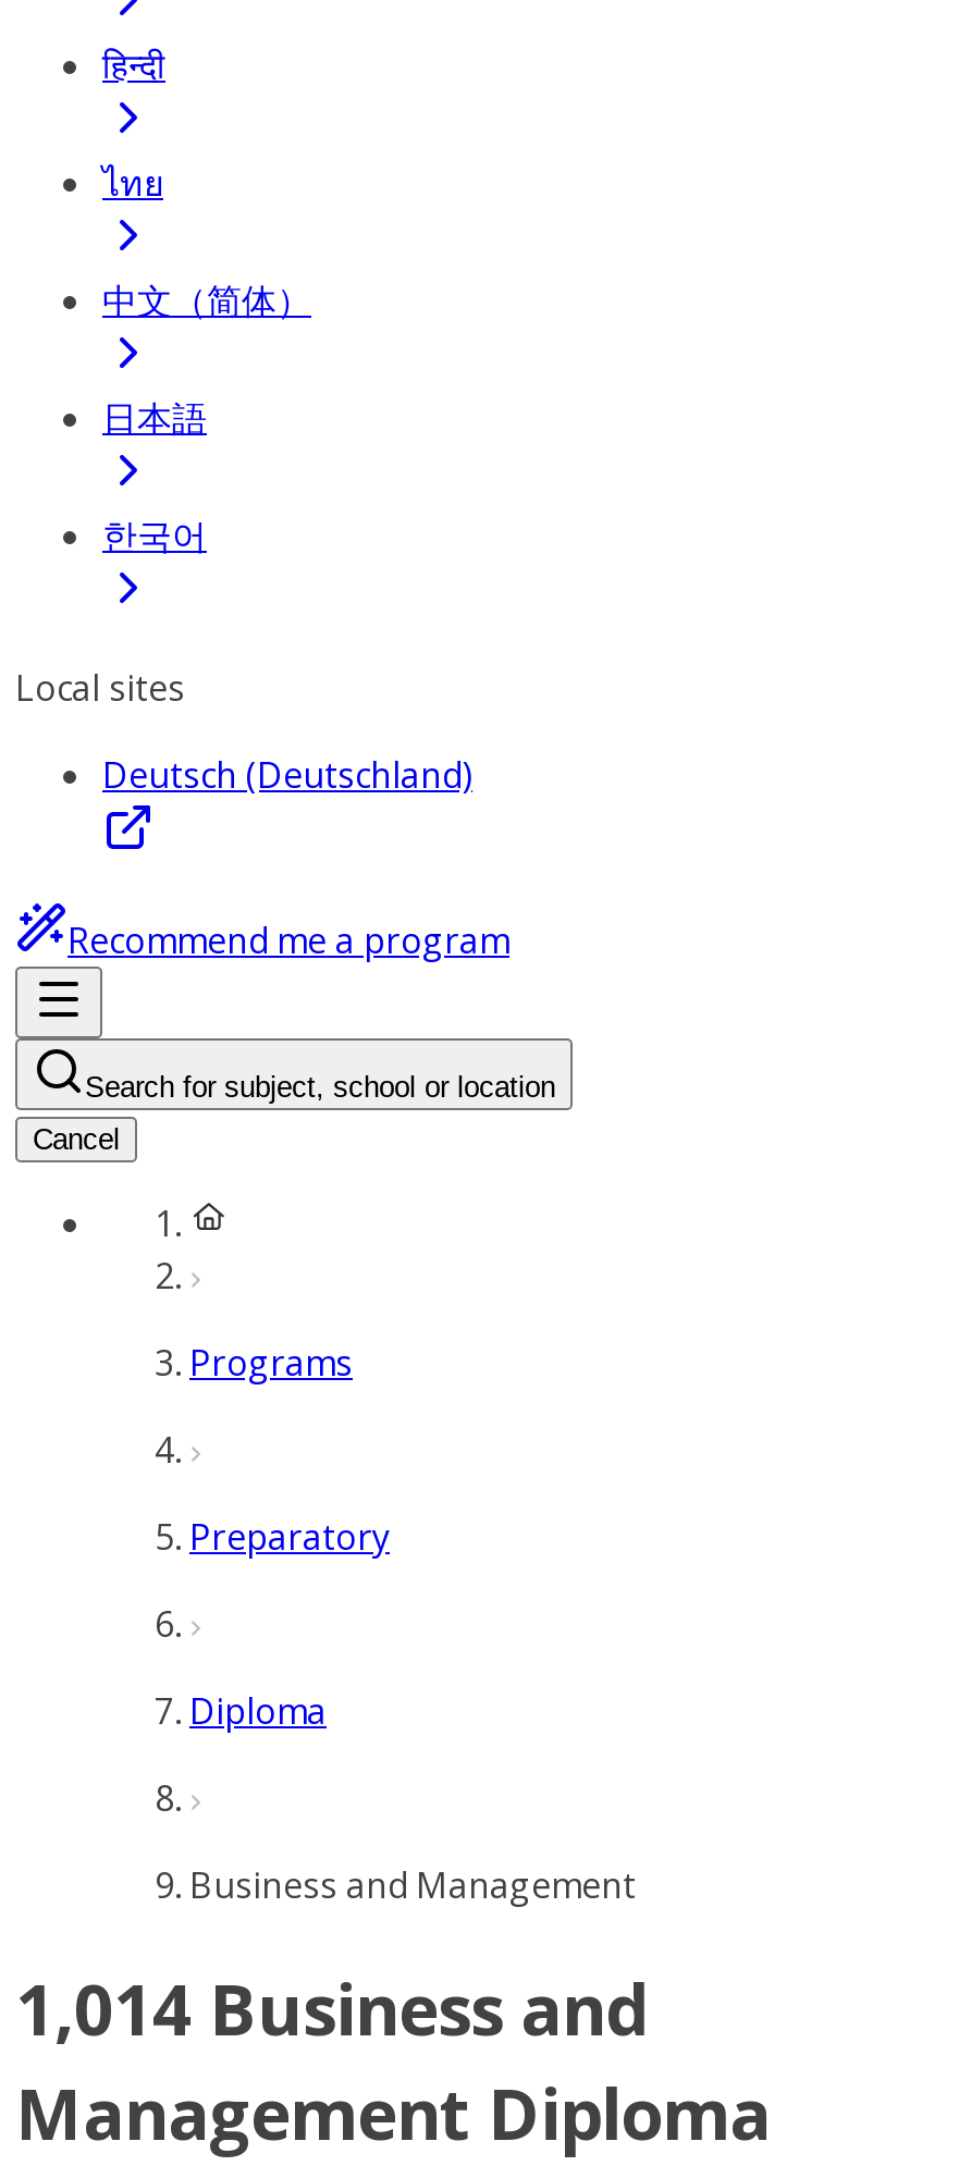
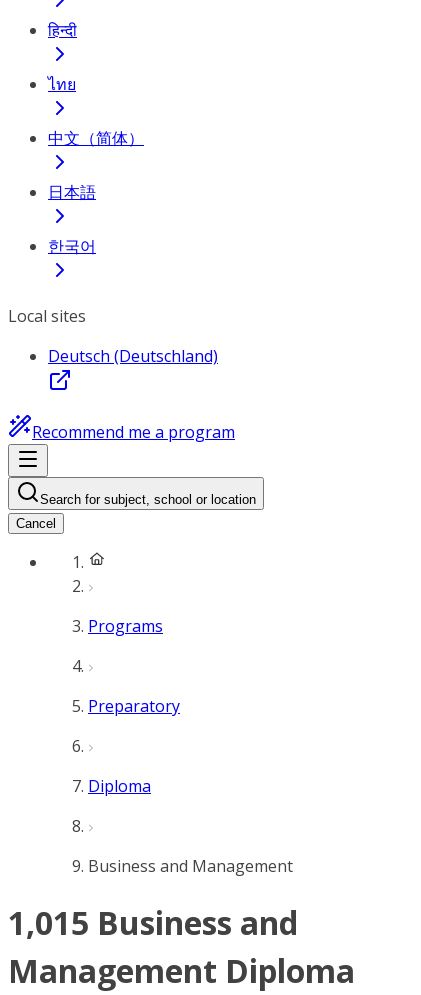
- 1,014 Business and
+ 1,015 Business and
